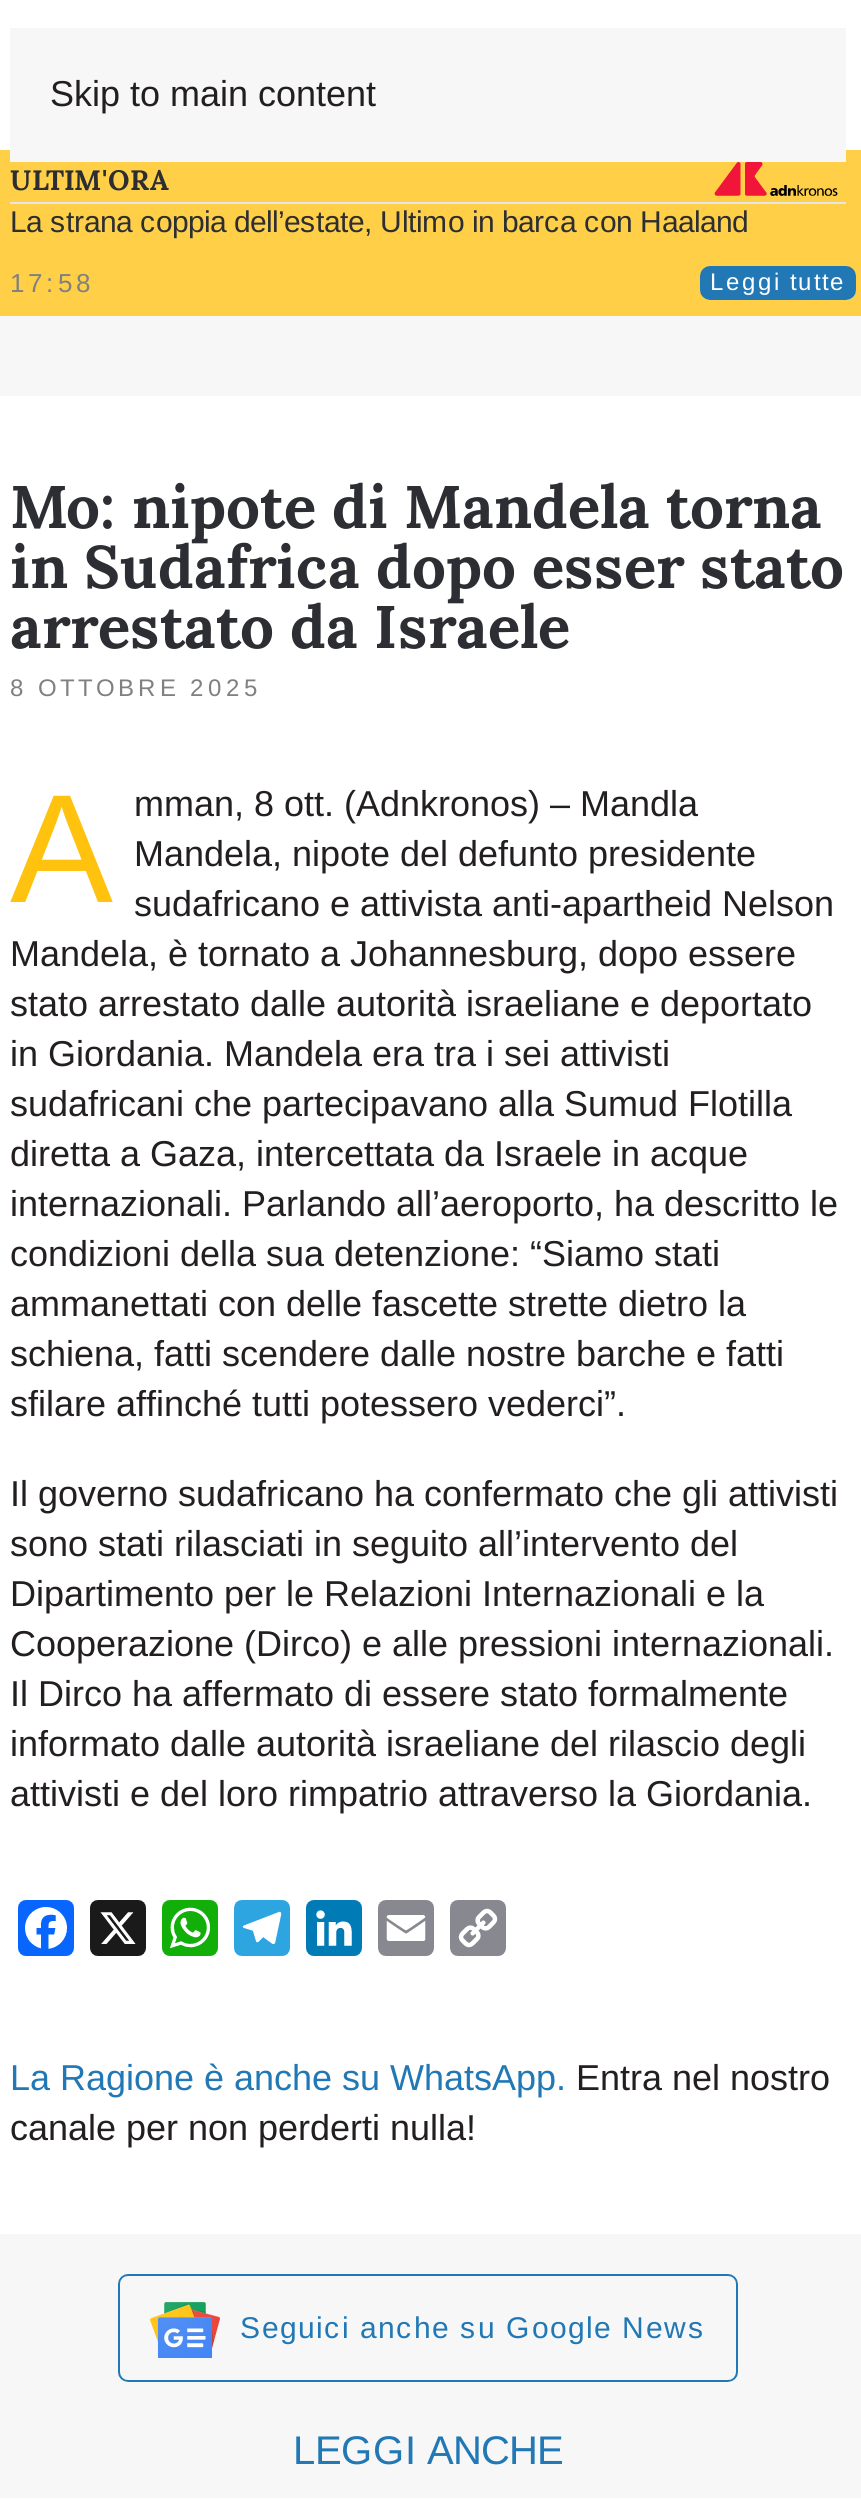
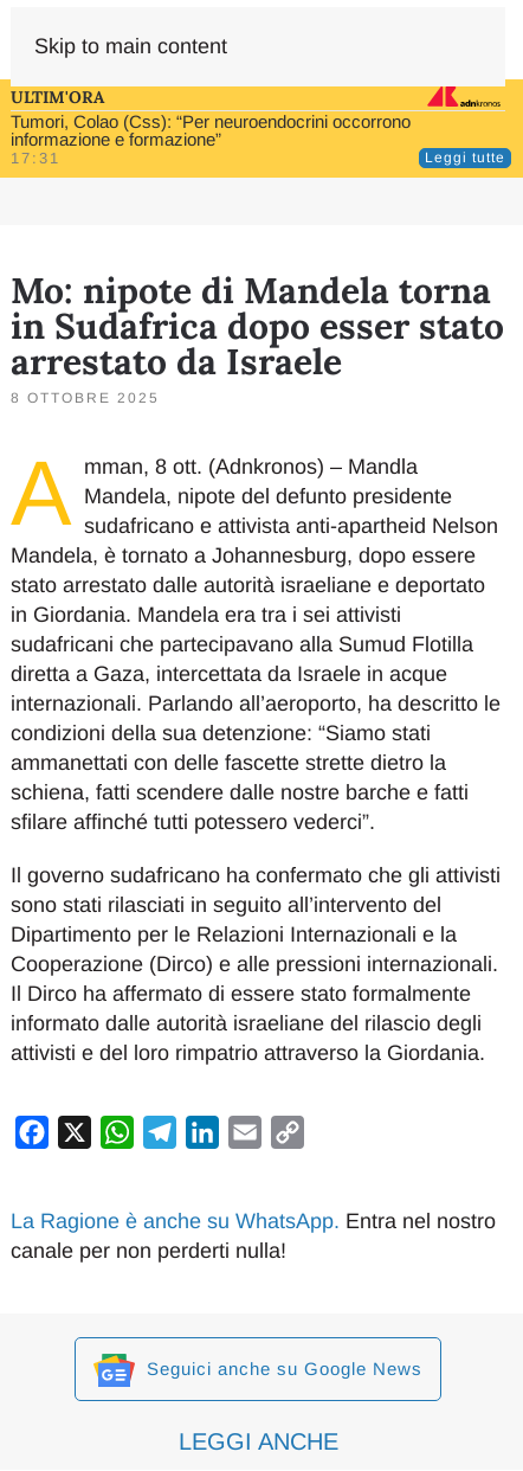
- La strana coppia dell’estate, Ultimo in barca con Haaland
- 17:58
+ Tumori, Colao (Css): “Per neuroendocrini occorrono
+ informazione e formazione”
+ 17:31
